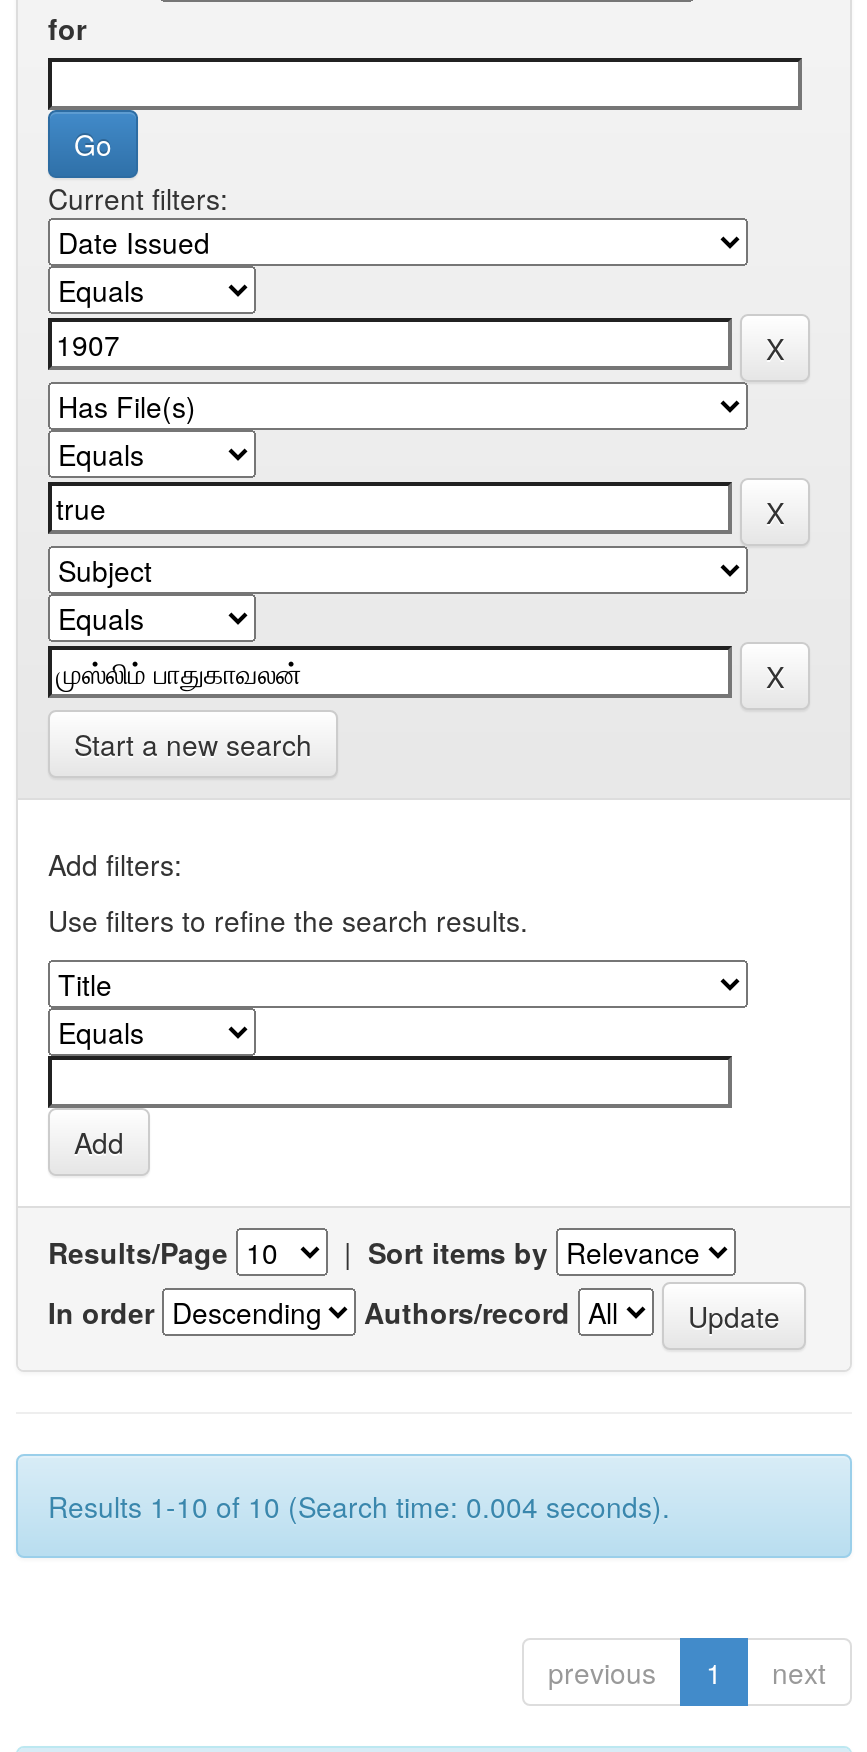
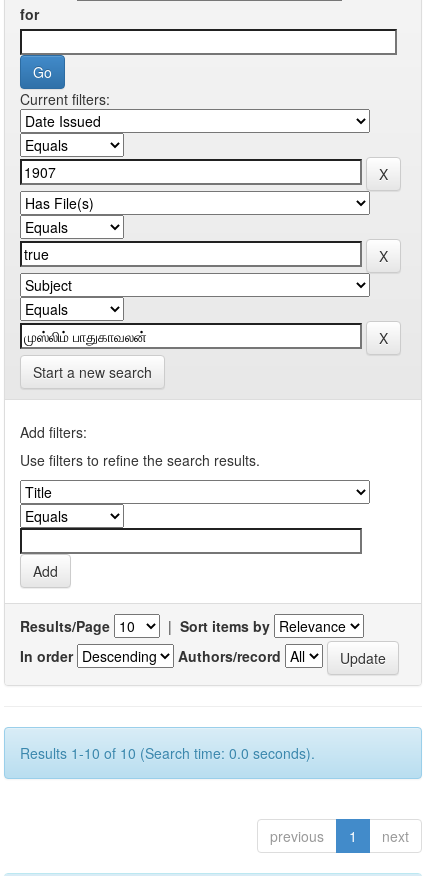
- Results 1-10 of 10 (Search time: 0.004 seconds).
+ Results 1-10 of 10 (Search time: 0.0 seconds).
